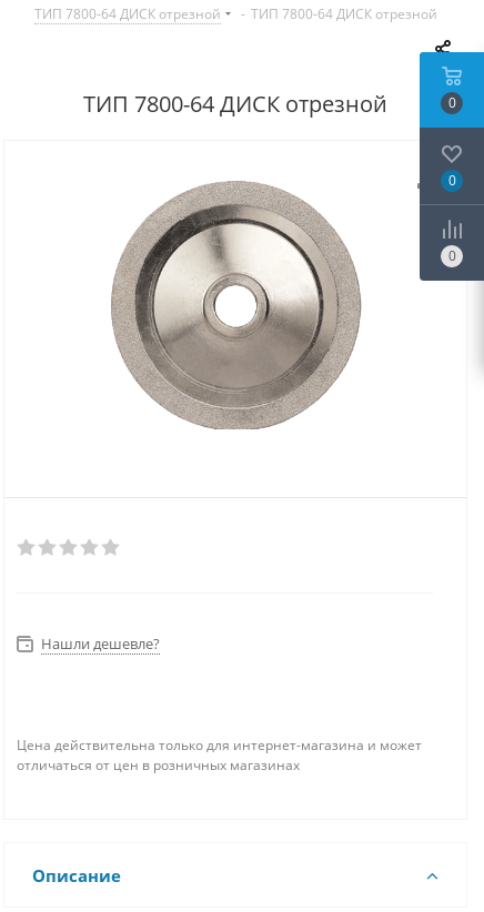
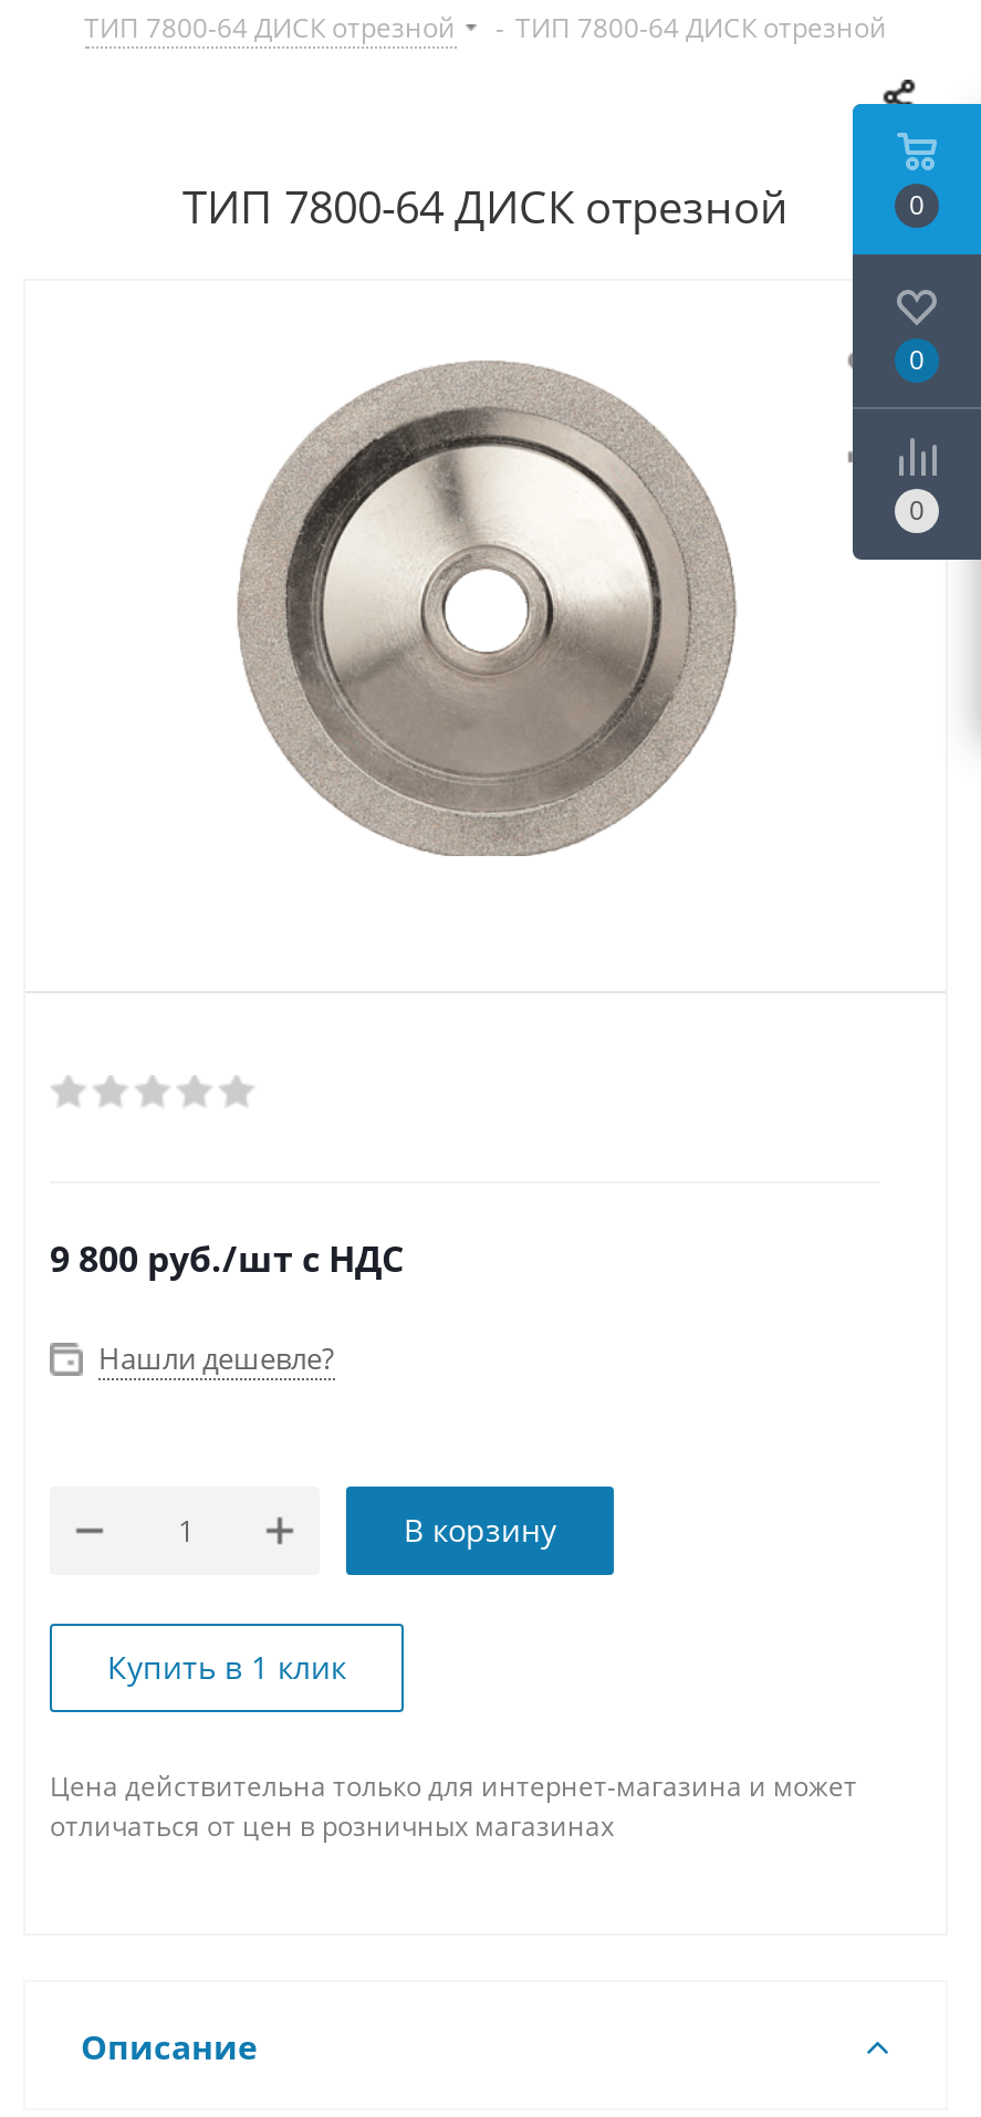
+ 9 800 руб./шт с НДС

+ В корзину
+ Купить в 1 клик
